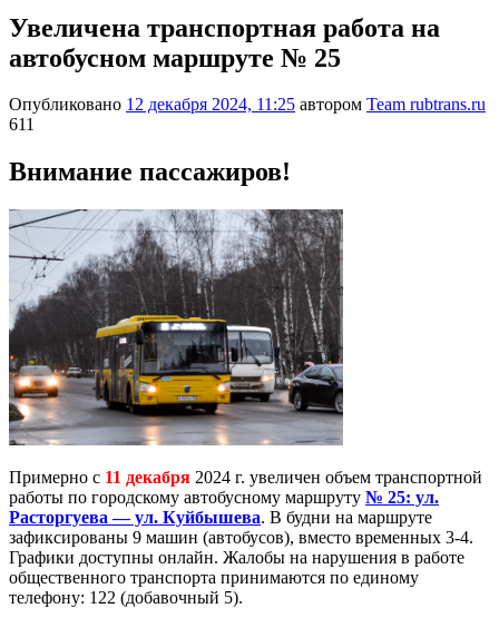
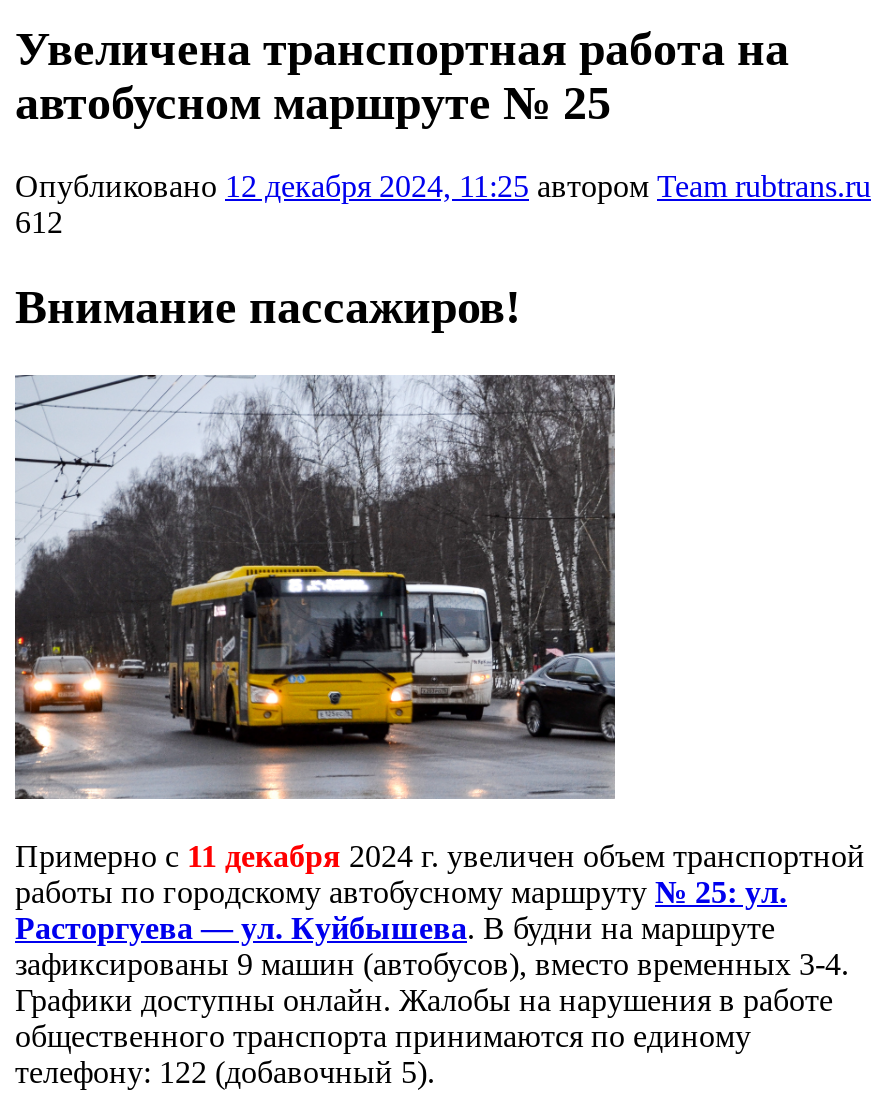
- 611
+ 612
